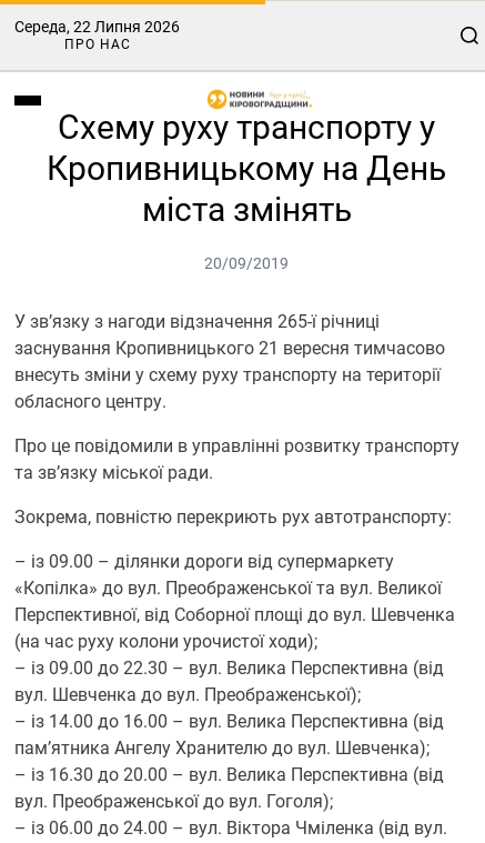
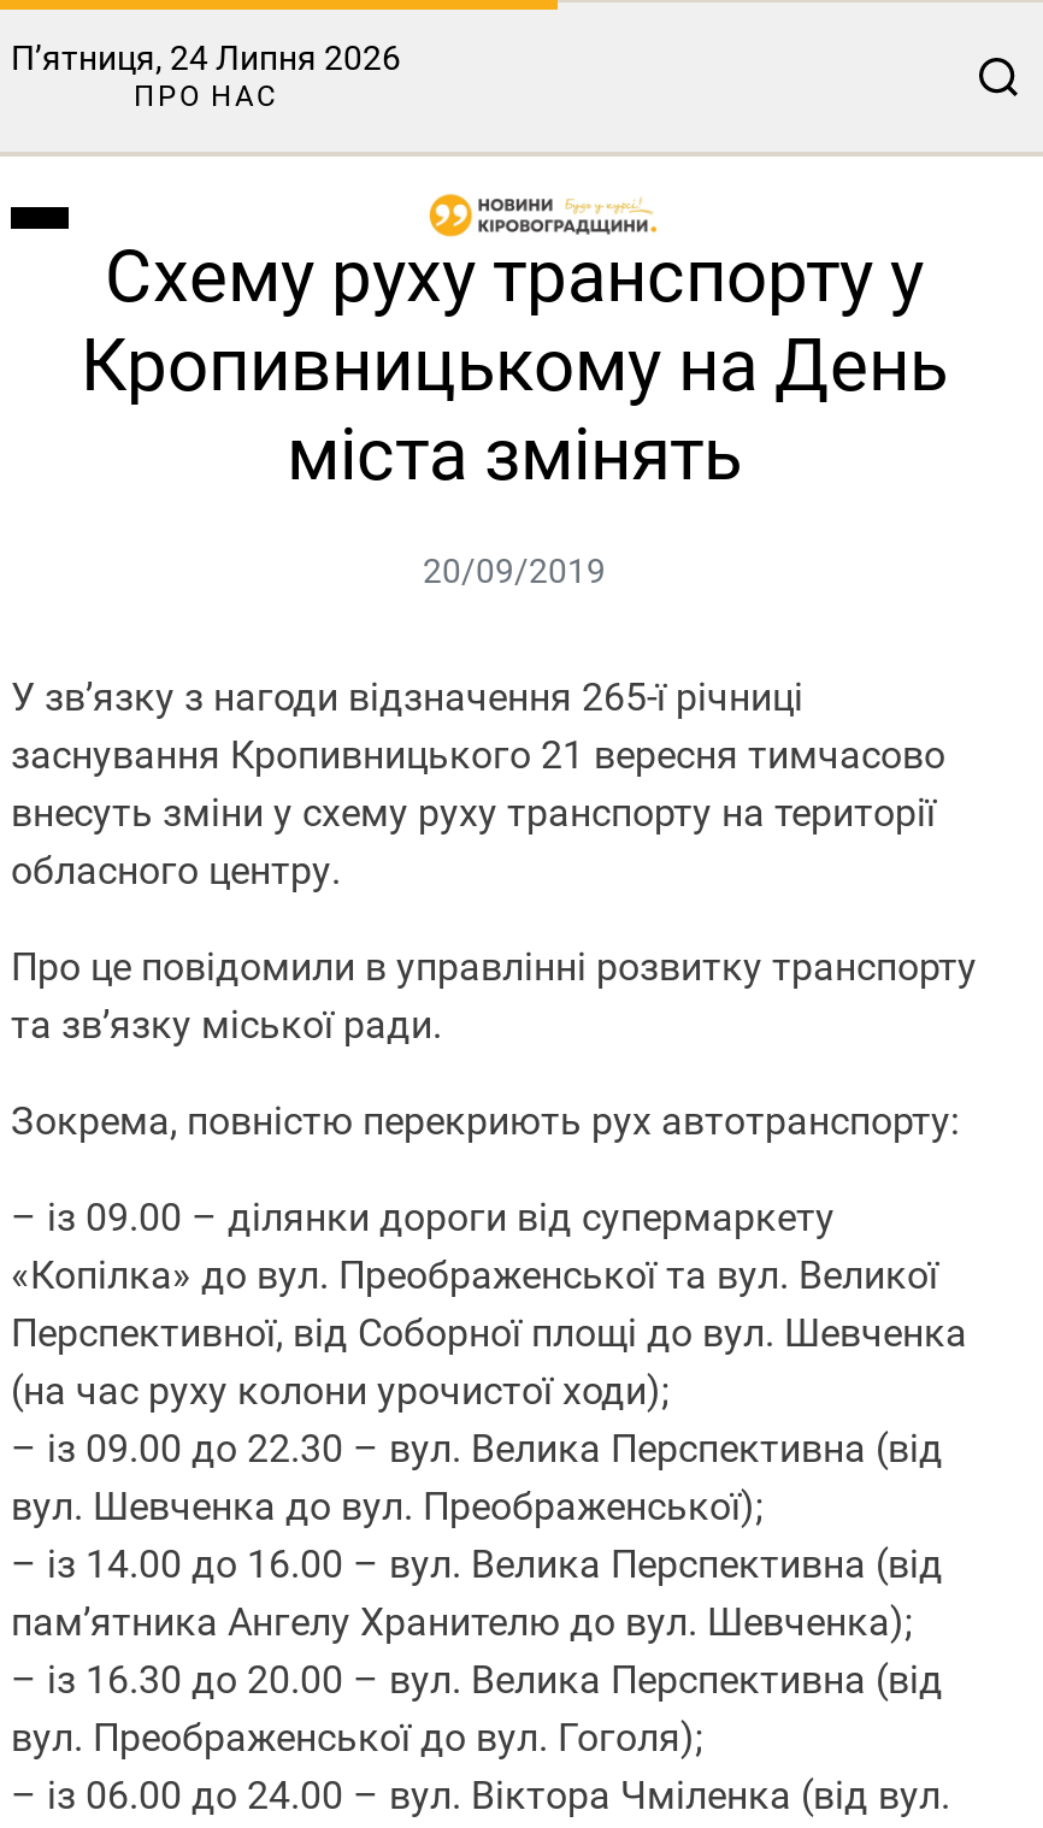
- Середа, 22 Липня 2026
+ П’ятниця, 24 Липня 2026
